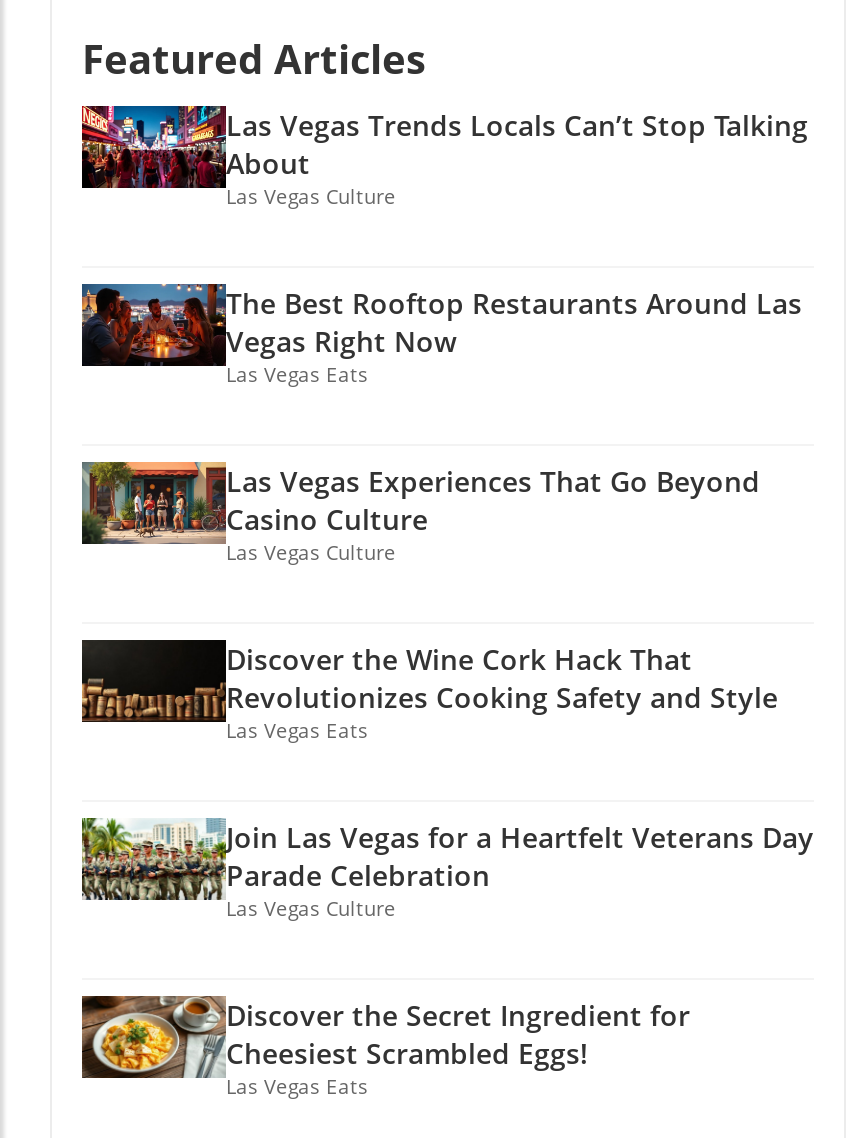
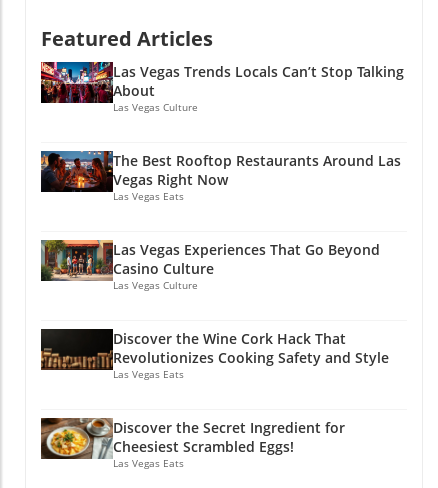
- [image]
- Join Las Vegas for a Heartfelt Veterans Day
- Parade Celebration
- Las Vegas Culture
